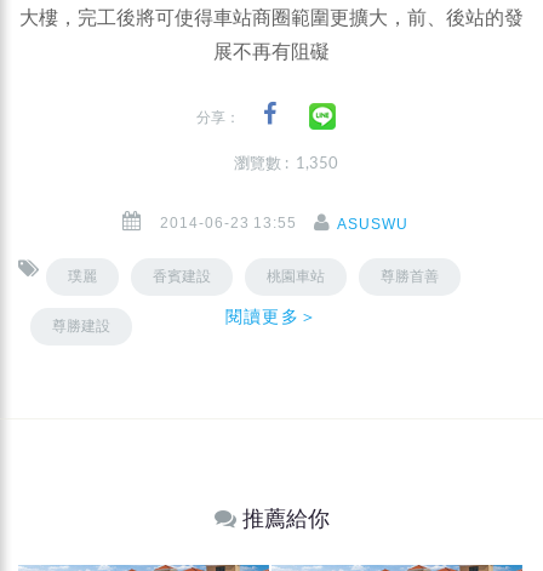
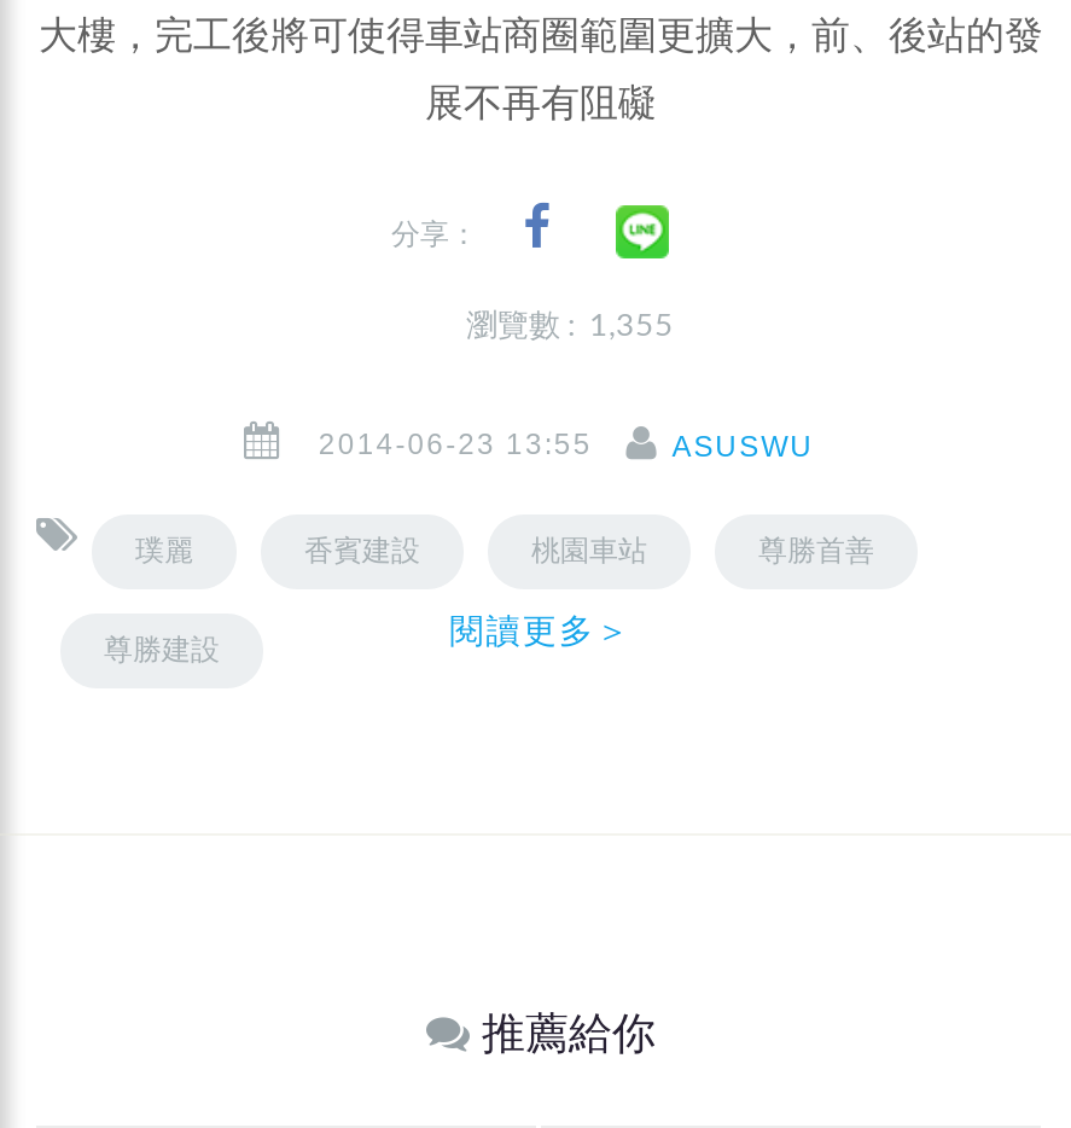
- 瀏覽數 : 1,350
+ 瀏覽數 : 1,355
